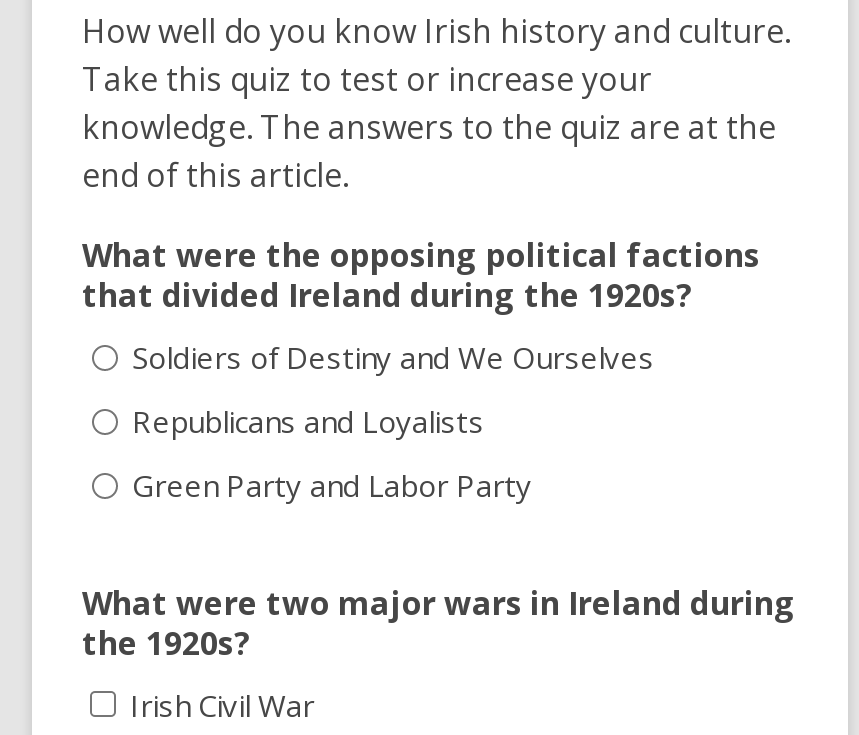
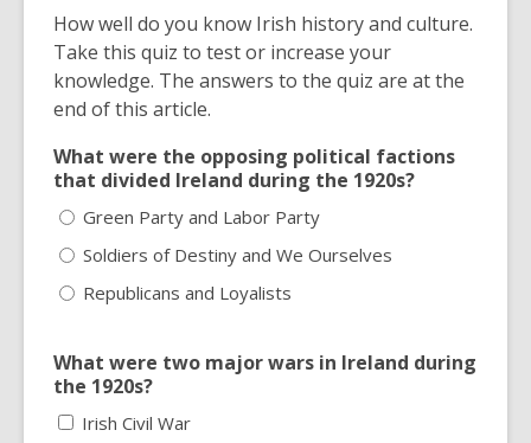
moved down: Soldiers of Destiny and We Ourselves | Republicans and Loyalists

moved up: Green Party and Labor Party
